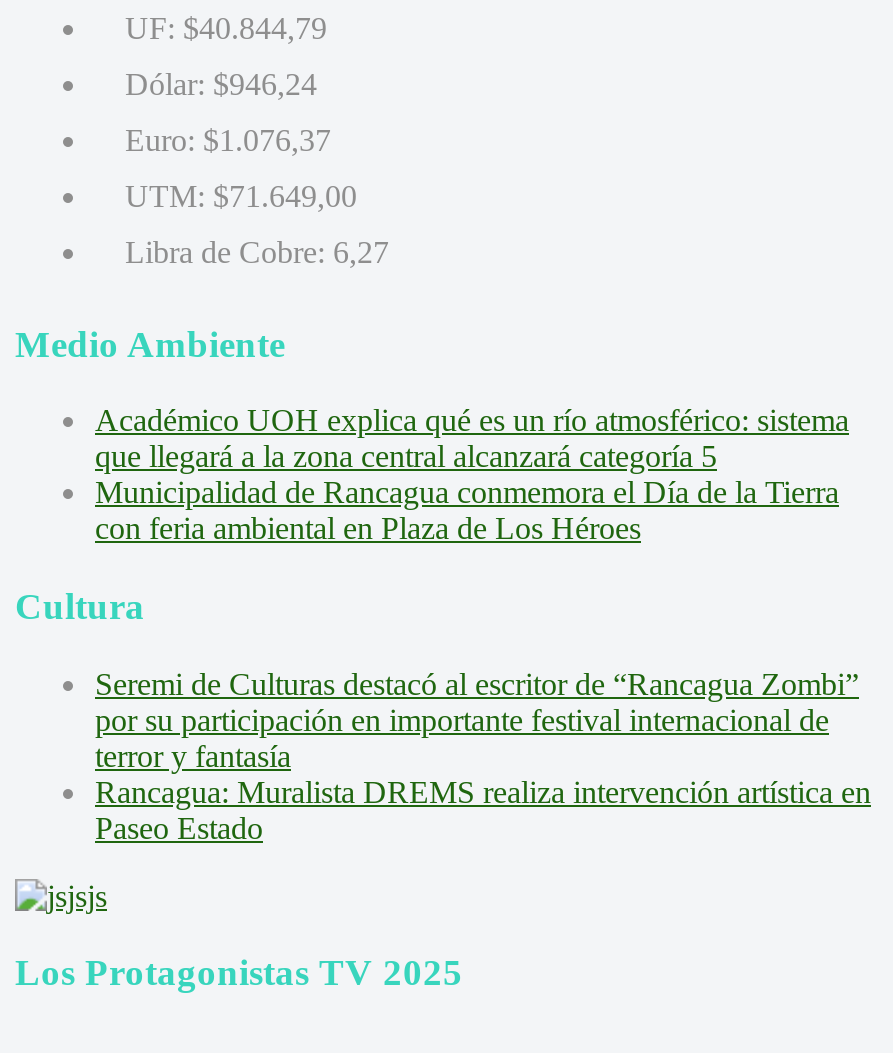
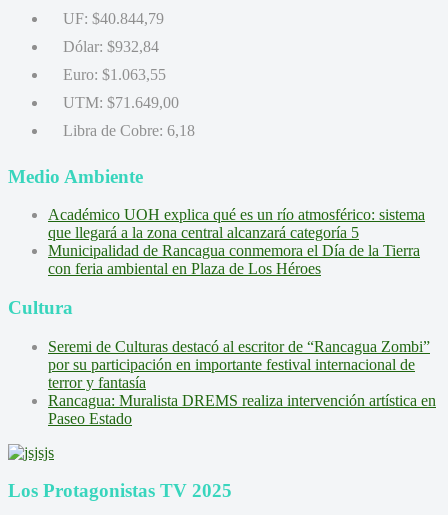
- Dólar: $946,24
+ Dólar: $932,84

- Euro: $1.076,37
+ Euro: $1.063,55

- Libra de Cobre: 6,27
+ Libra de Cobre: 6,18
